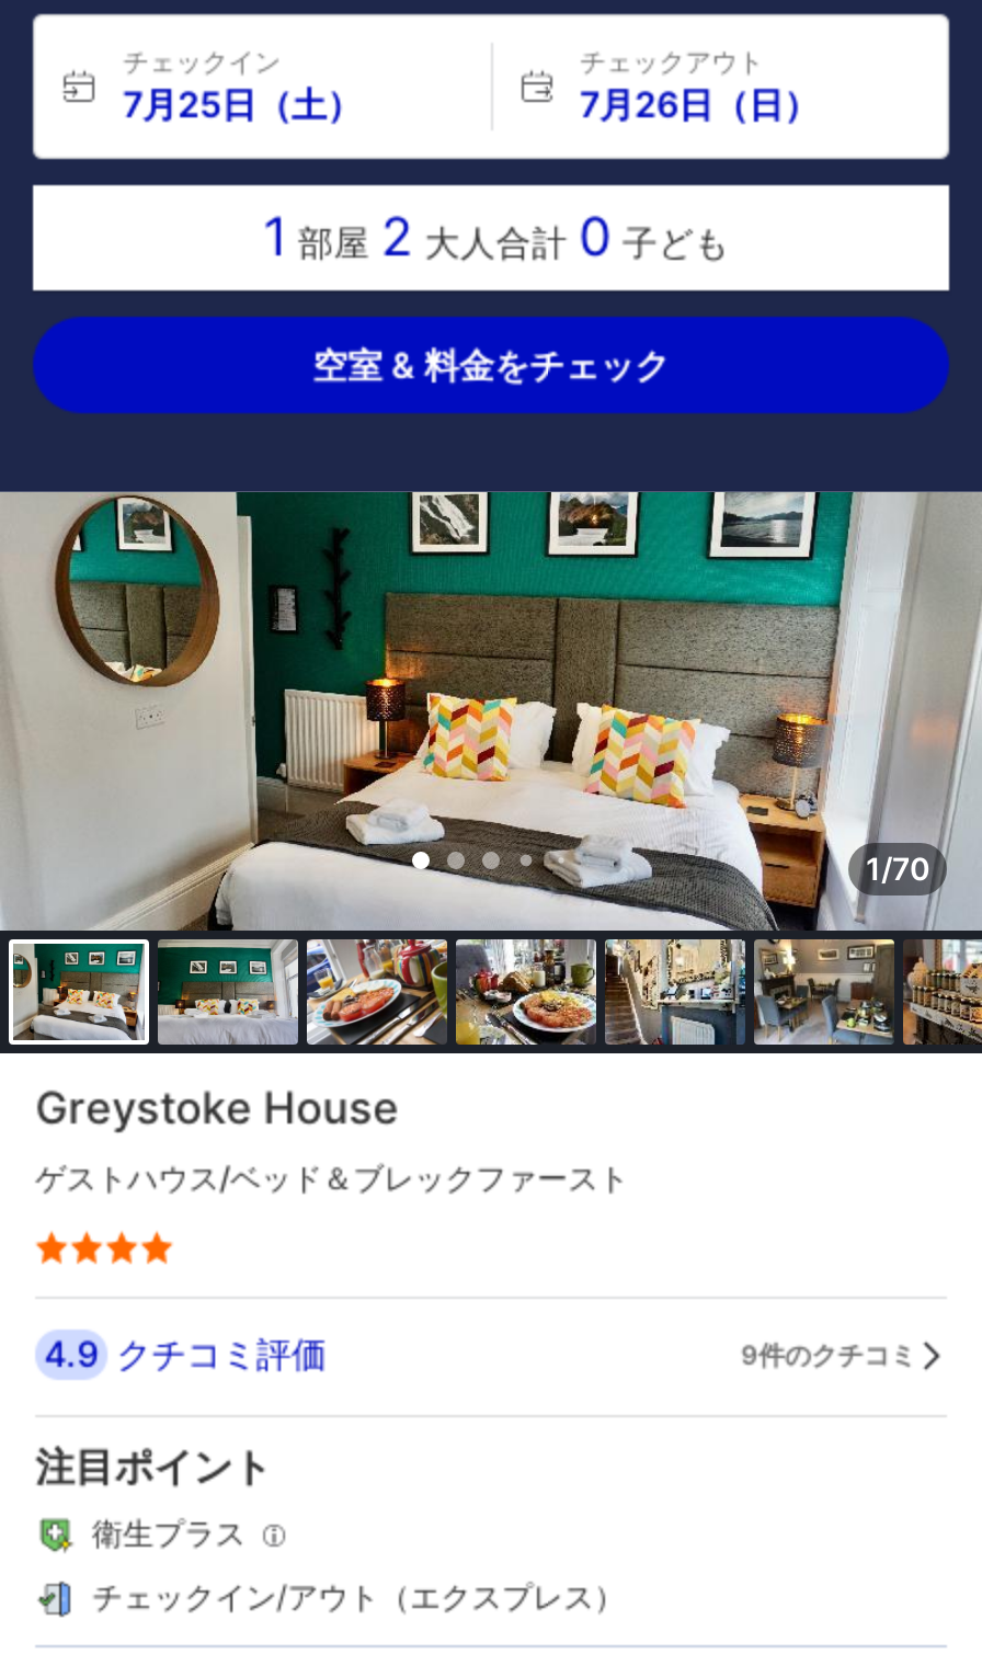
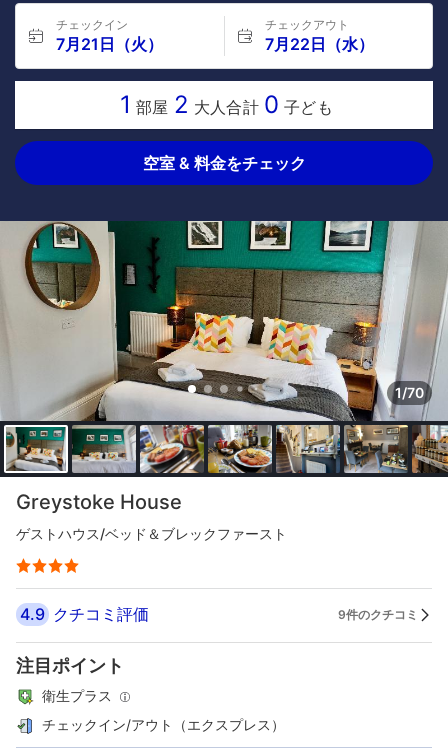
- 7月25日（土）
+ 7月21日（火）

- 7月26日（日）
+ 7月22日（水）
